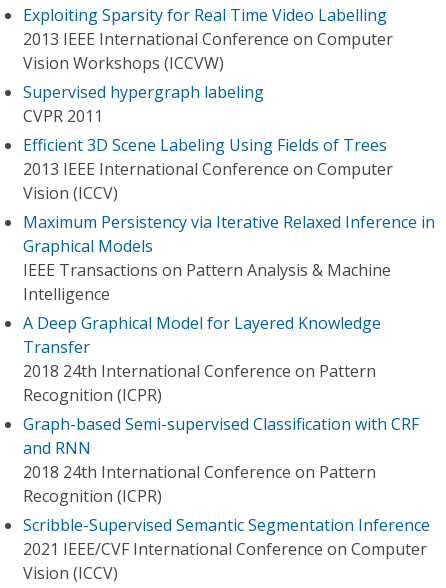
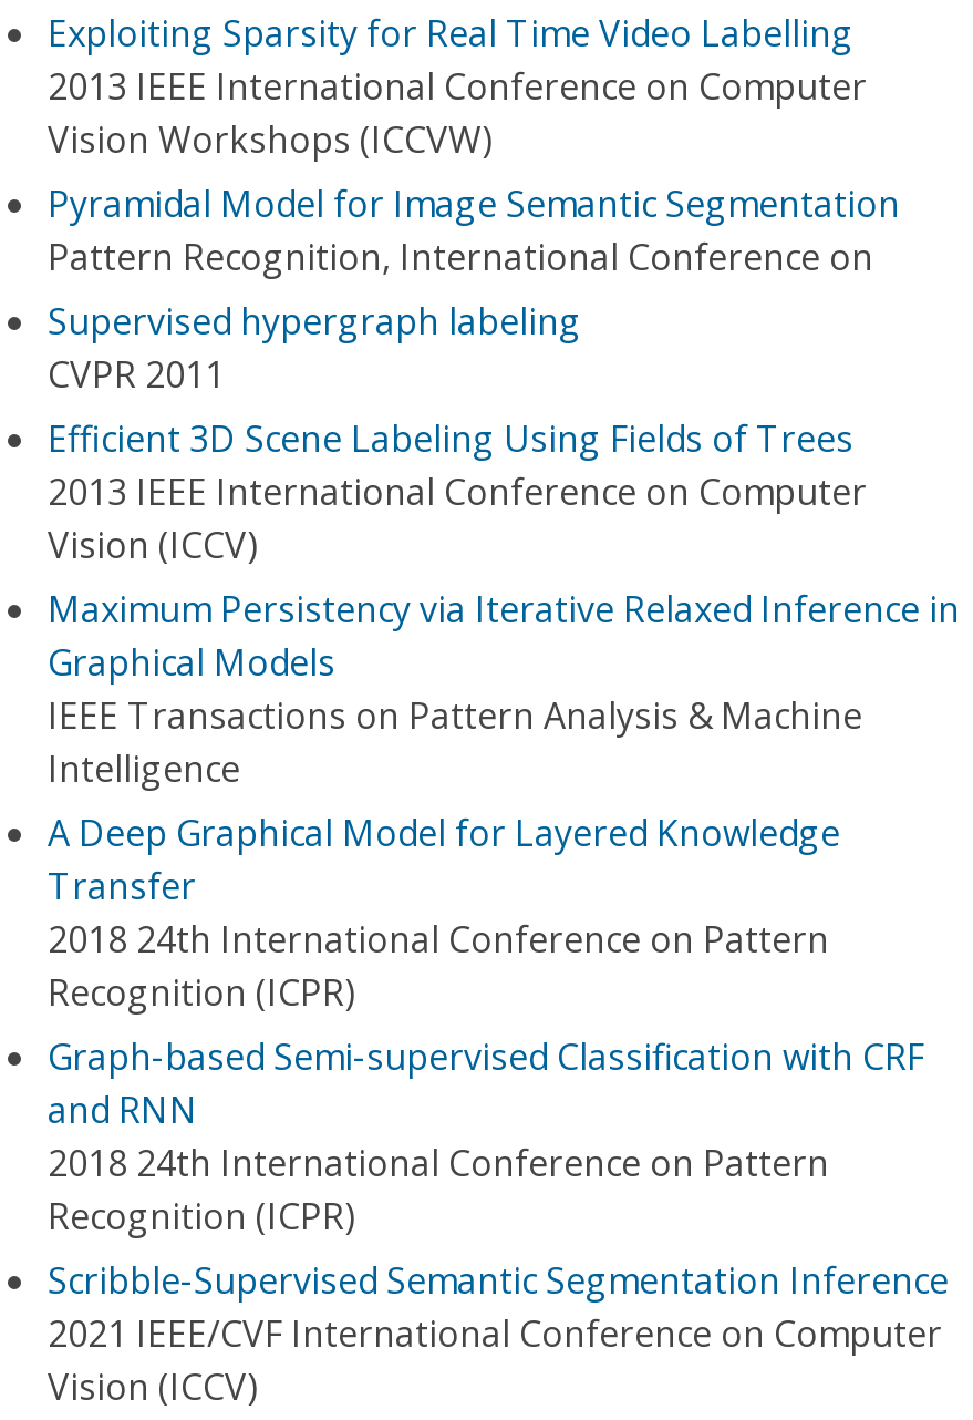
+ Pyramidal Model for Image Semantic Segmentation
+ Pattern Recognition, International Conference on
